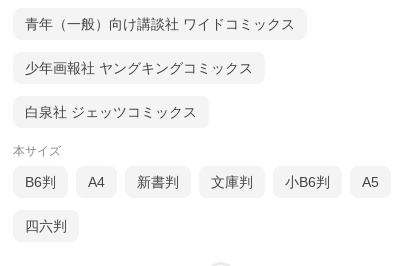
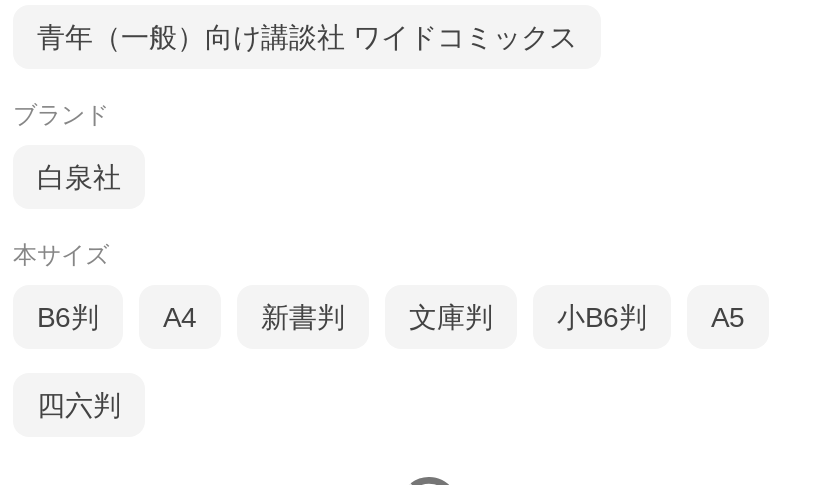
- 少年画報社 ヤングキングコミックス
+ ブランド

- 白泉社 ジェッツコミックス
+ 白泉社
